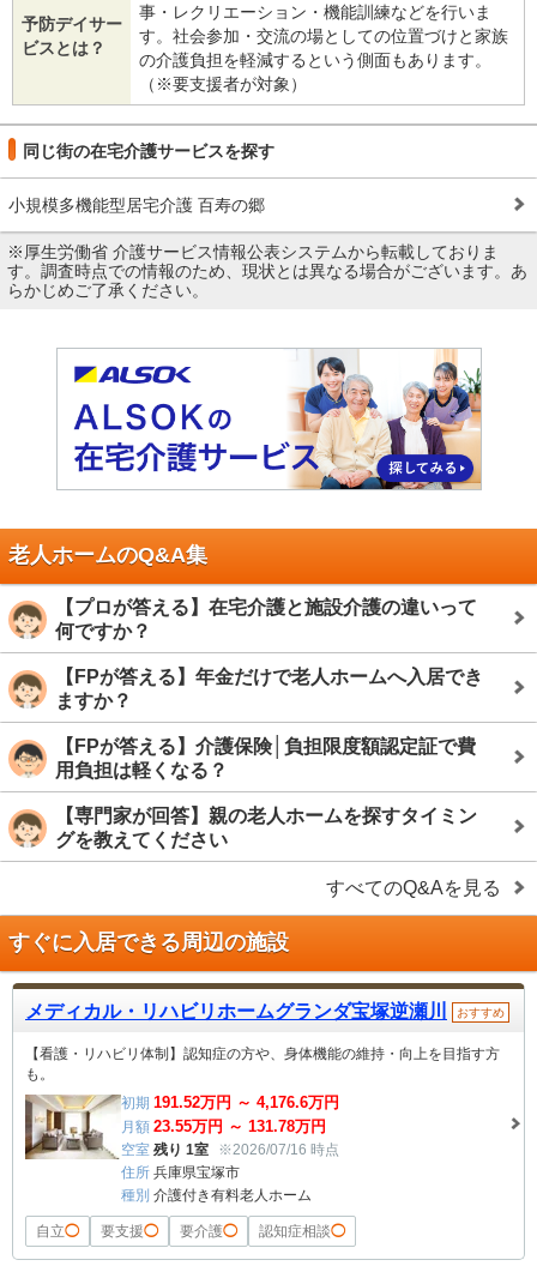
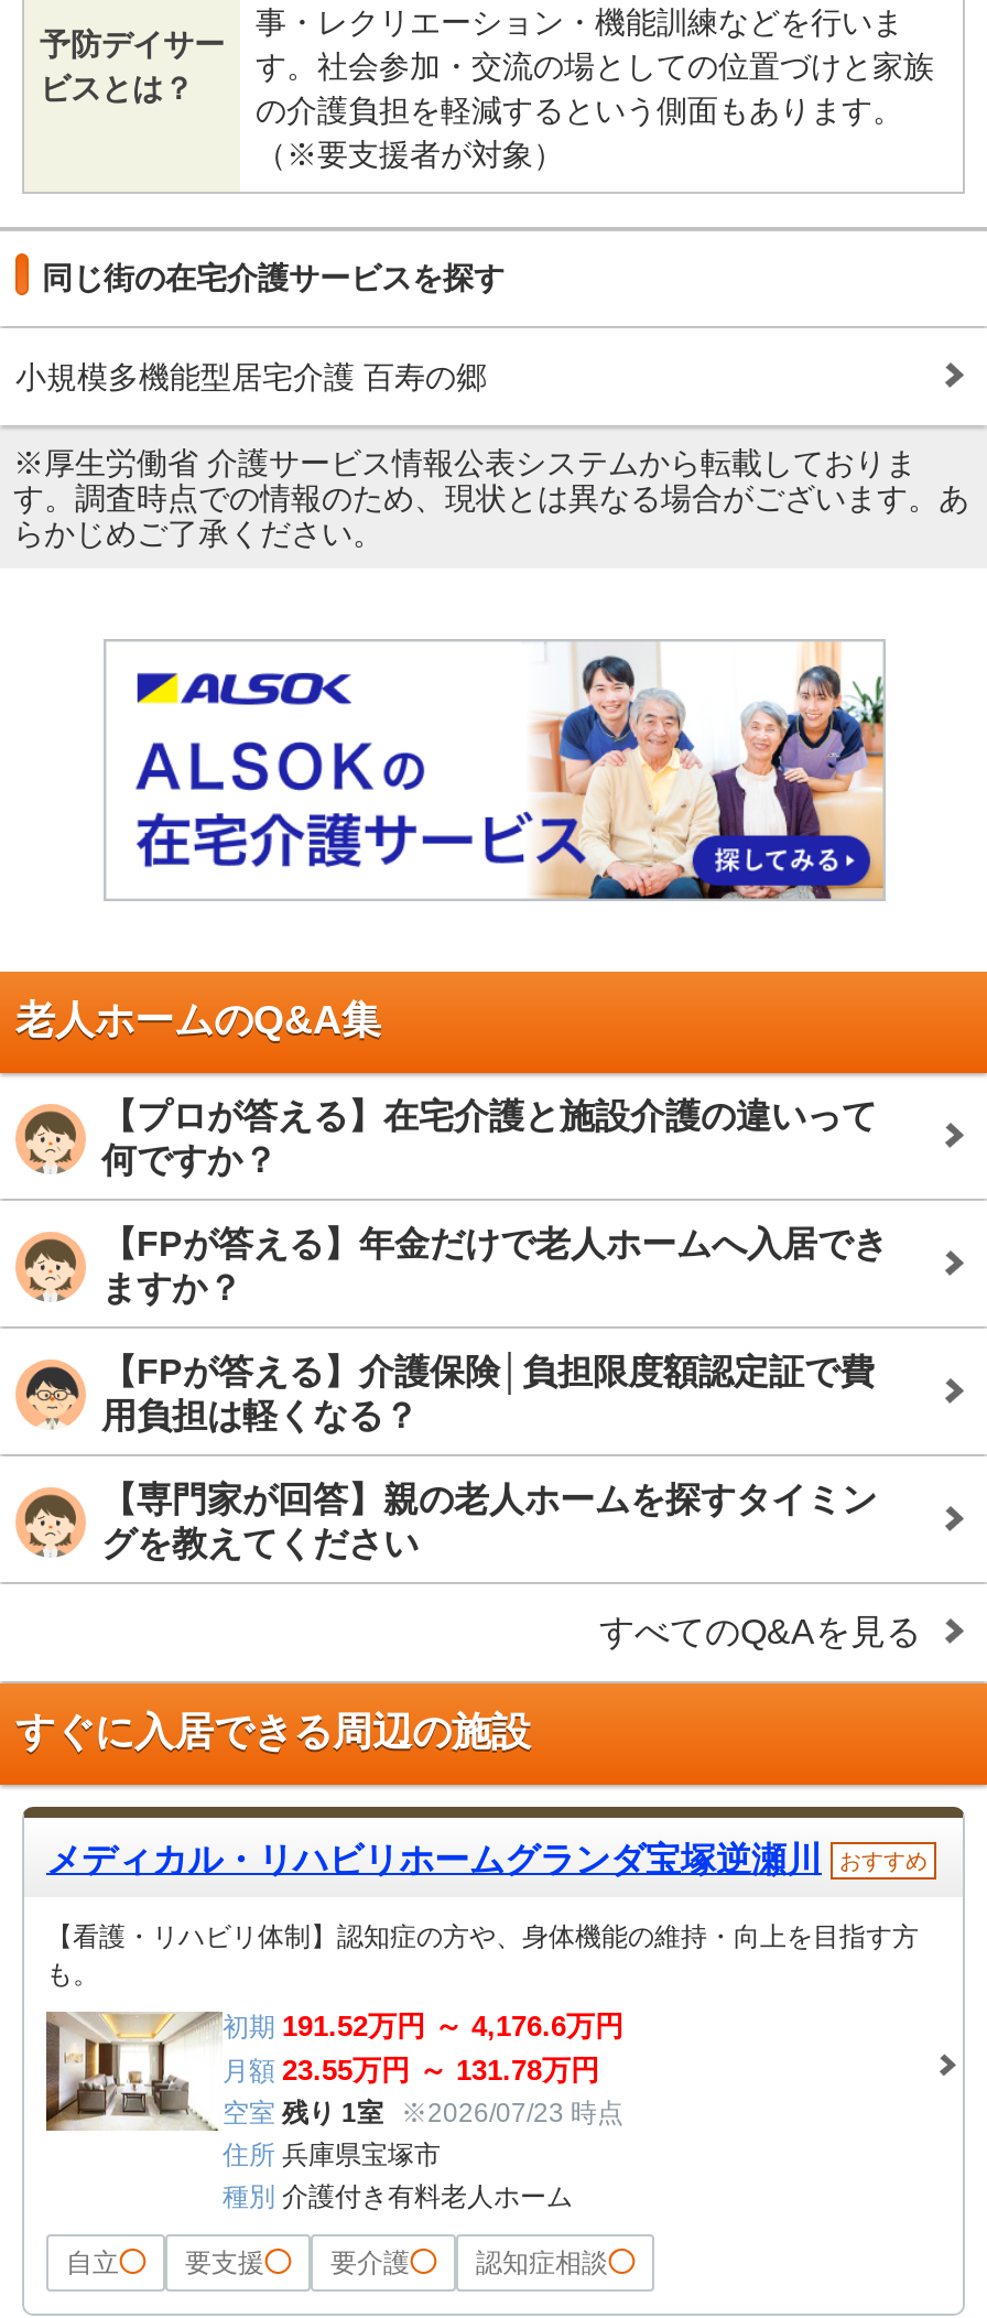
- 空室 残り 1室 ※2026/07/16 時点
+ 空室 残り 1室 ※2026/07/23 時点
